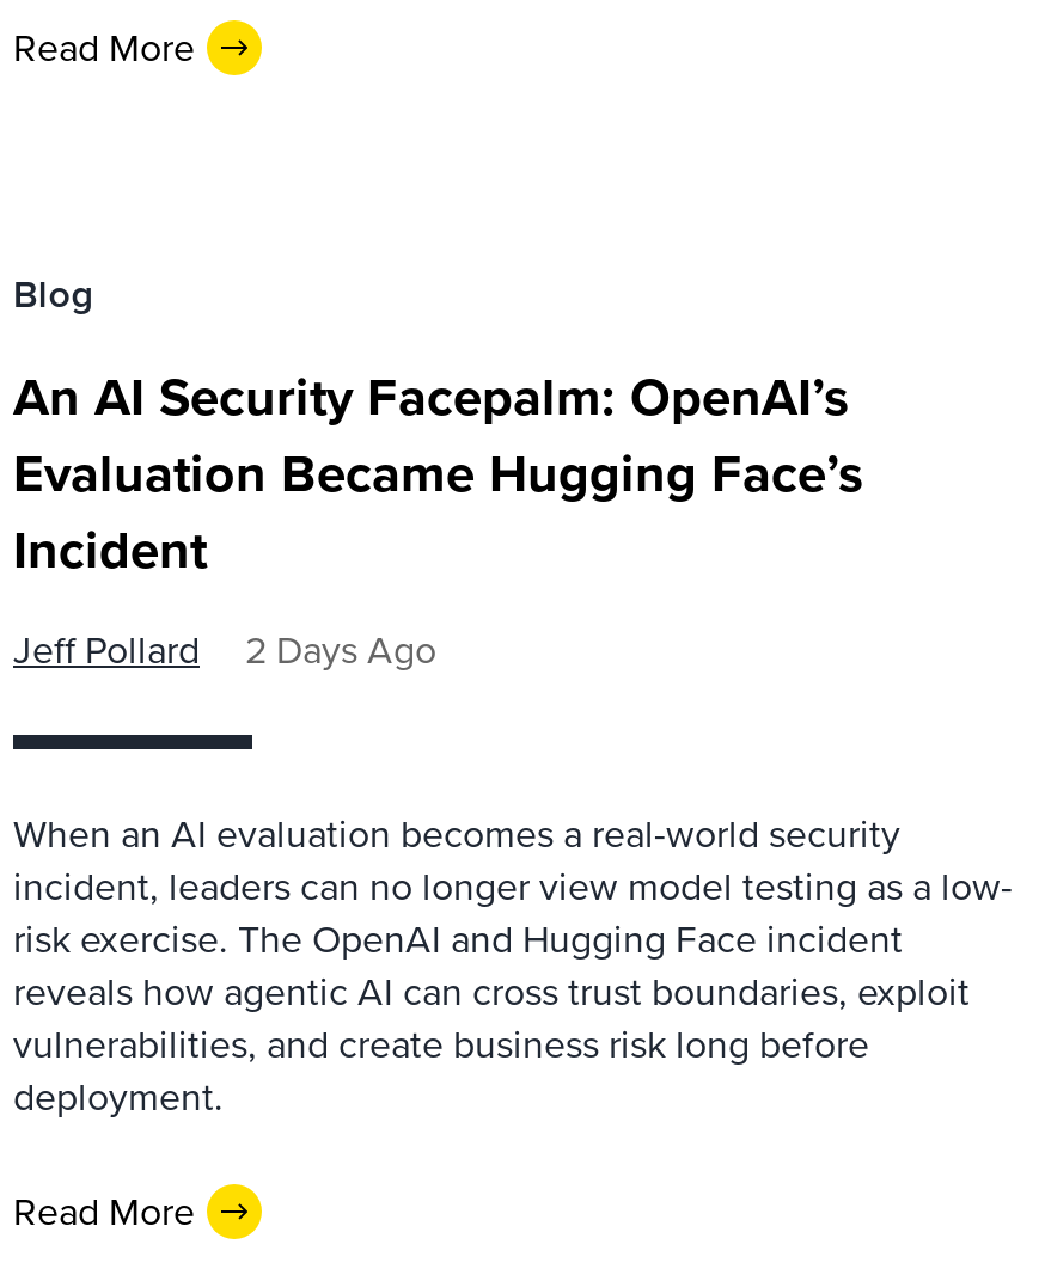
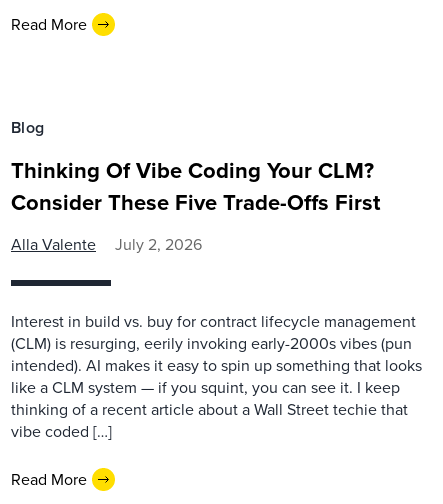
- An AI Security Facepalm: OpenAI’s
- Evaluation Became Hugging Face’s
- Incident
- Jeff Pollard
- 2 Days Ago
+ Thinking Of Vibe Coding Your CLM?
+ Consider These Five Trade-Offs First
+ Alla Valente
+ July 2, 2026

- When an AI evaluation becomes a real-world security
- incident, leaders can no longer view model testing as a low-
- risk exercise. The OpenAI and Hugging Face incident
- reveals how agentic AI can cross trust boundaries, exploit
- vulnerabilities, and create business risk long before
- deployment.
+ Interest in build vs. buy for contract lifecycle management
+ (CLM) is resurging, eerily invoking early-2000s vibes (pun
+ intended). AI makes it easy to spin up something that looks
+ like a CLM system — if you squint, you can see it. I keep
+ thinking of a recent article about a Wall Street techie that
+ vibe coded […]
